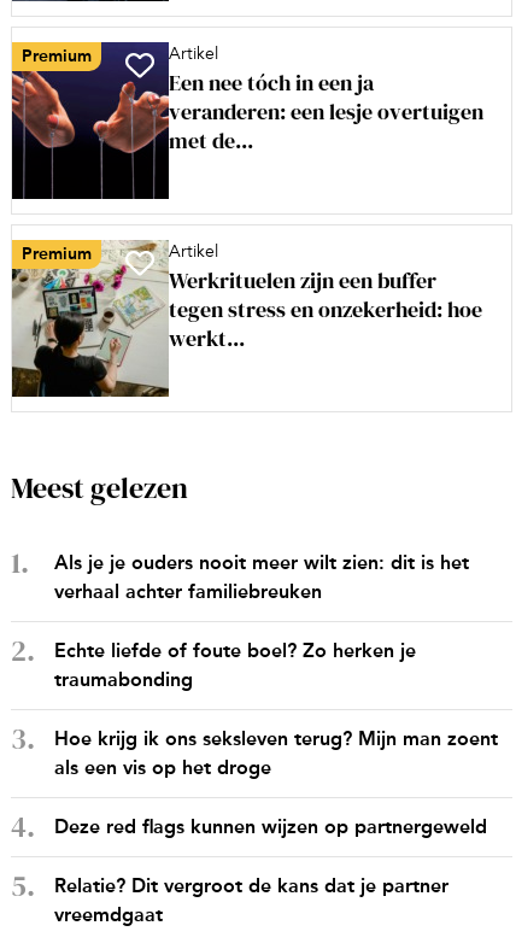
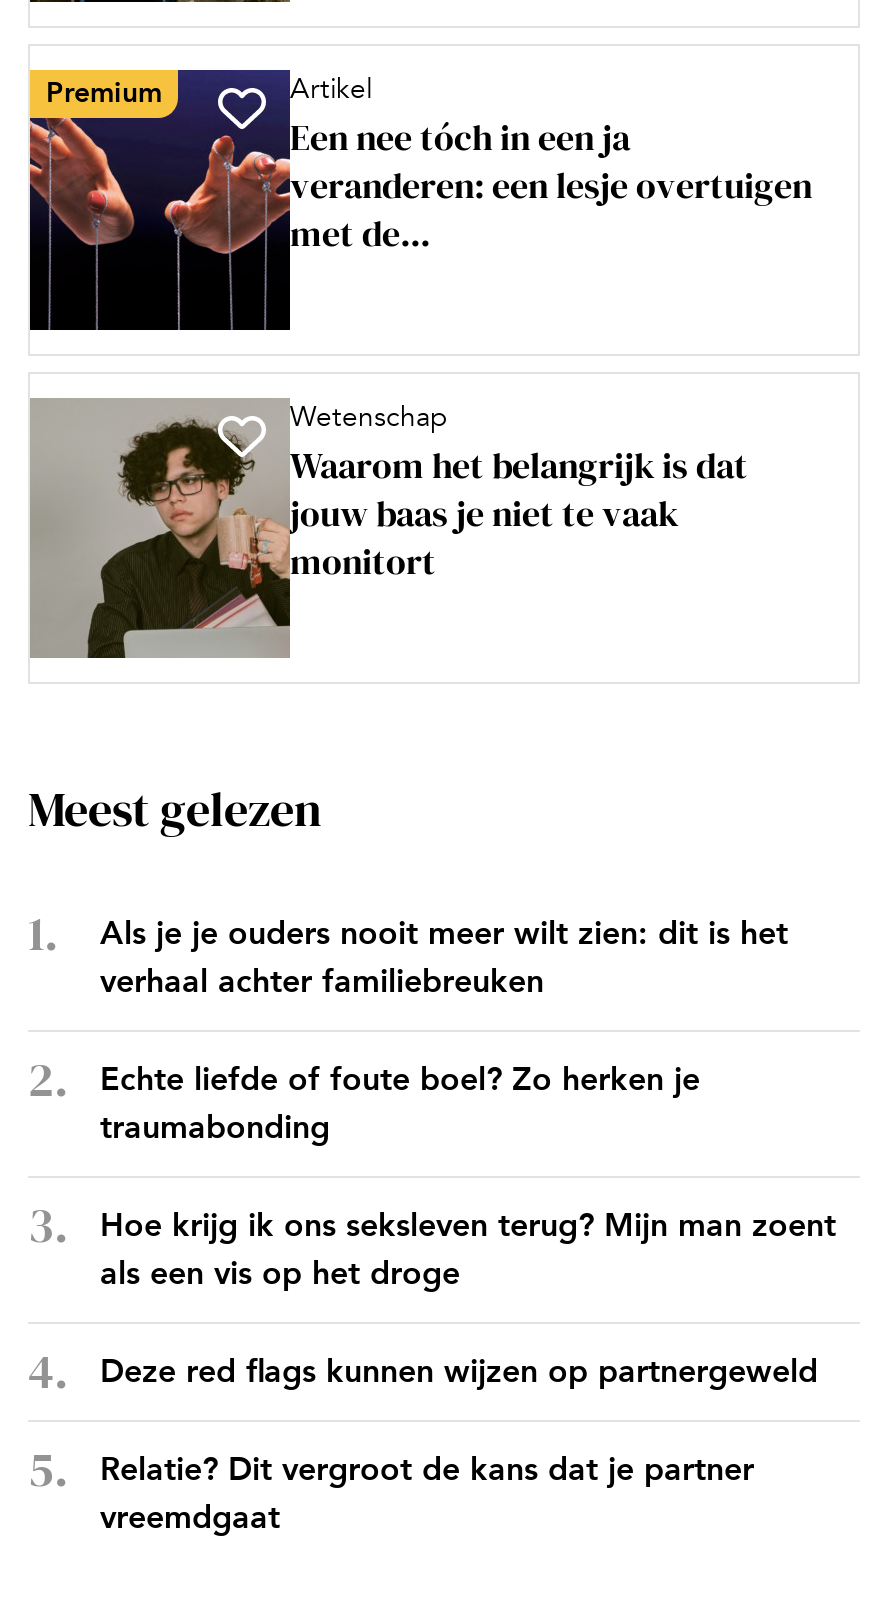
- [image]
- Premium
- Artikel
- Werkrituelen zijn een buffer
- tegen stress en onzekerheid: hoe
- werkt...
+ [image]
+ Wetenschap
+ Waarom het belangrijk is dat
+ jouw baas je niet te vaak
+ monitort
